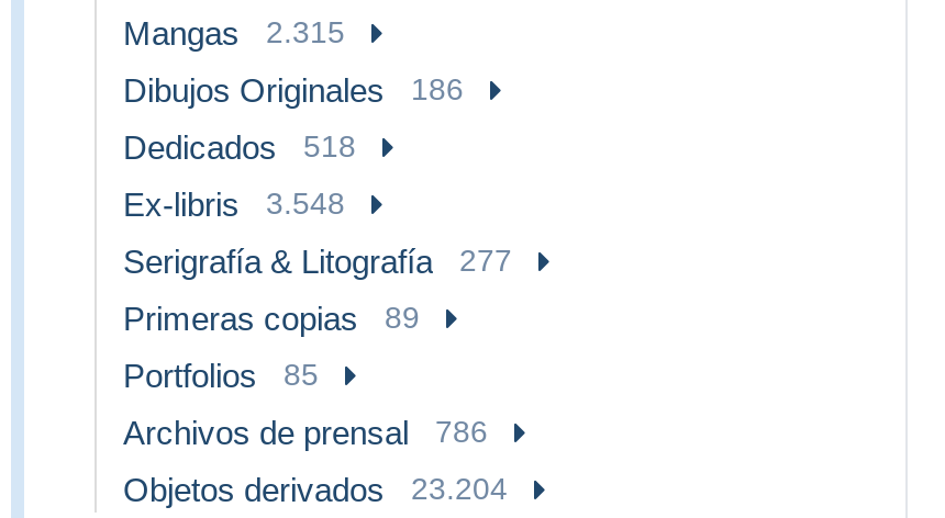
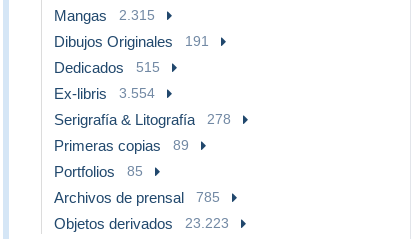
- Dibujos Originales 186
+ Dibujos Originales 191

- Dedicados 518
+ Dedicados 515

- Ex-libris 3.548
+ Ex-libris 3.554

- Serigrafía & Litografía 277
+ Serigrafía & Litografía 278

- Archivos de prensal 786
+ Archivos de prensal 785

- Objetos derivados 23.204
+ Objetos derivados 23.223
